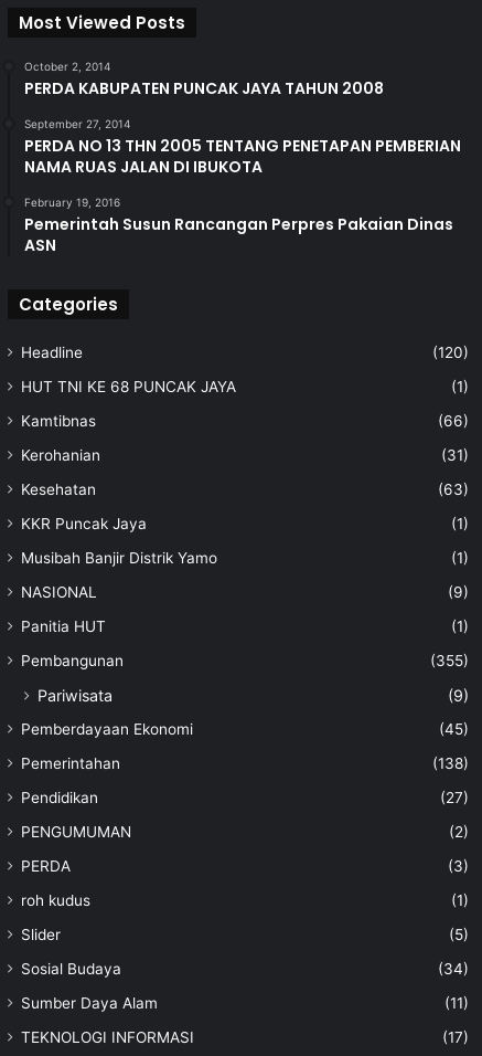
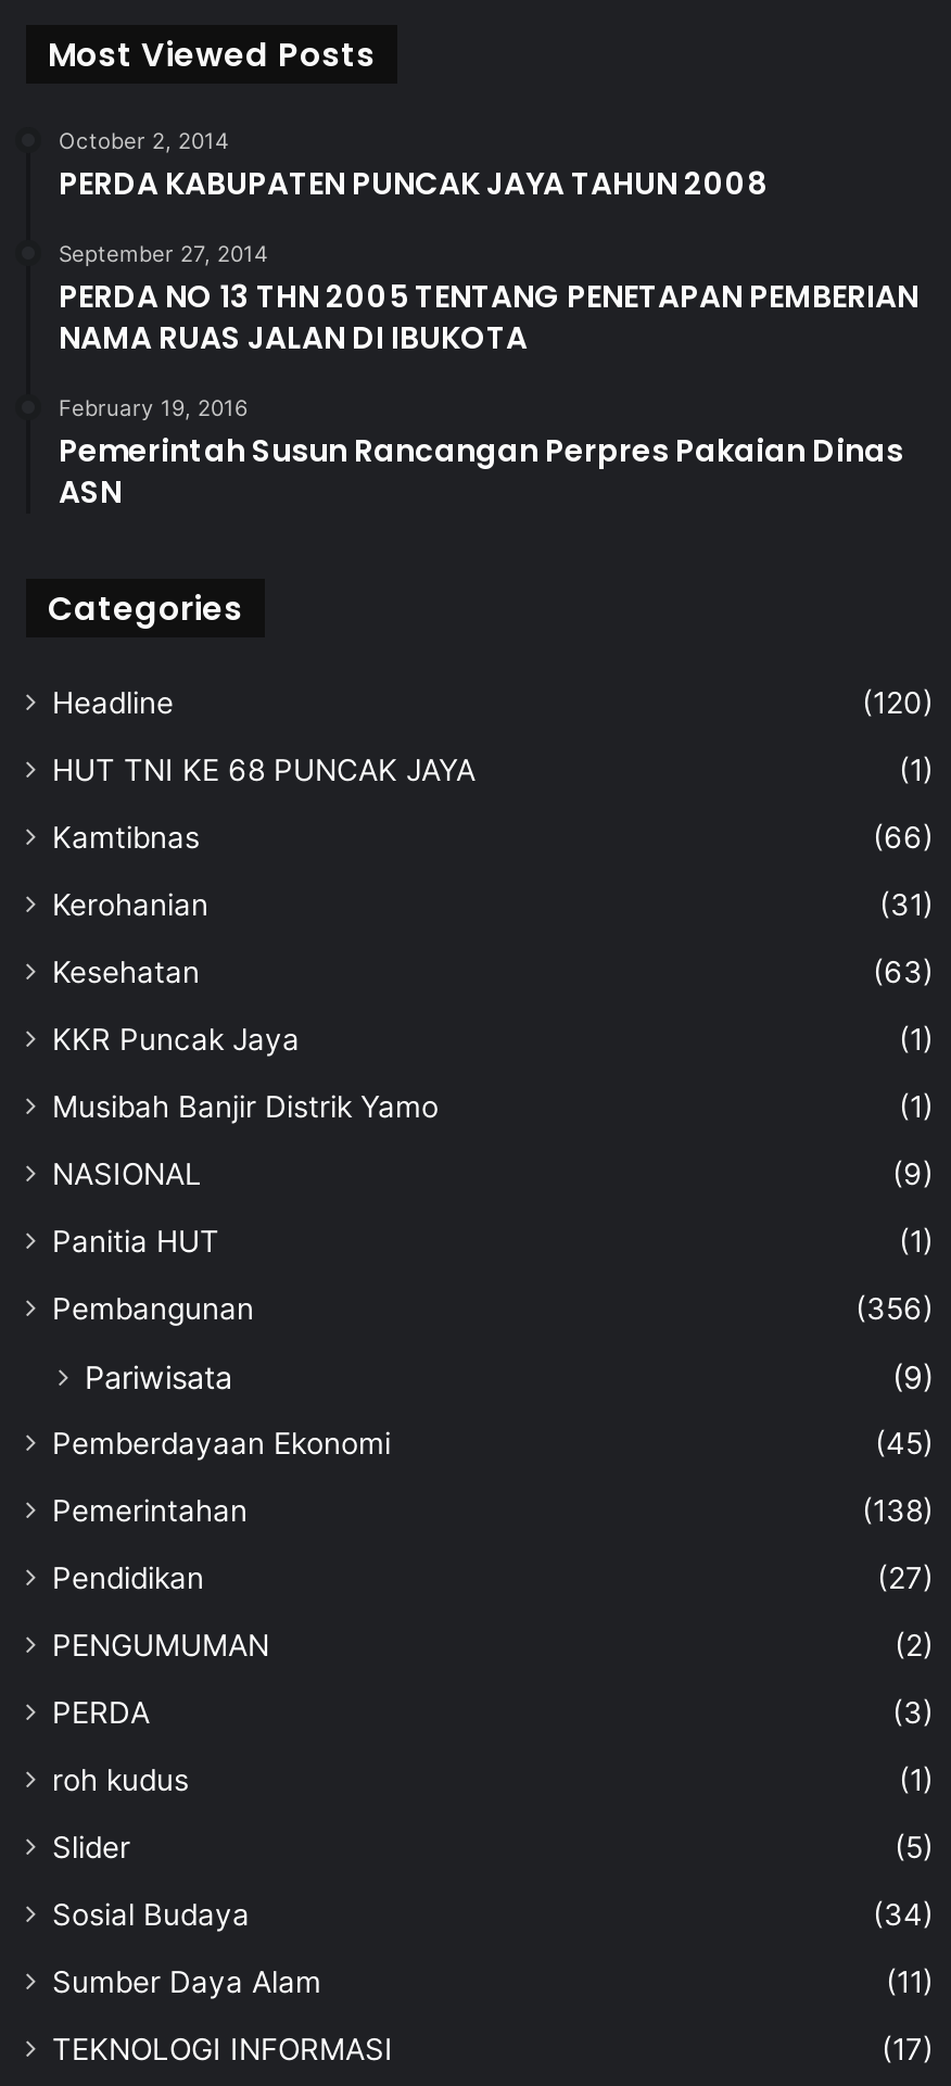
- (355)
+ (356)
